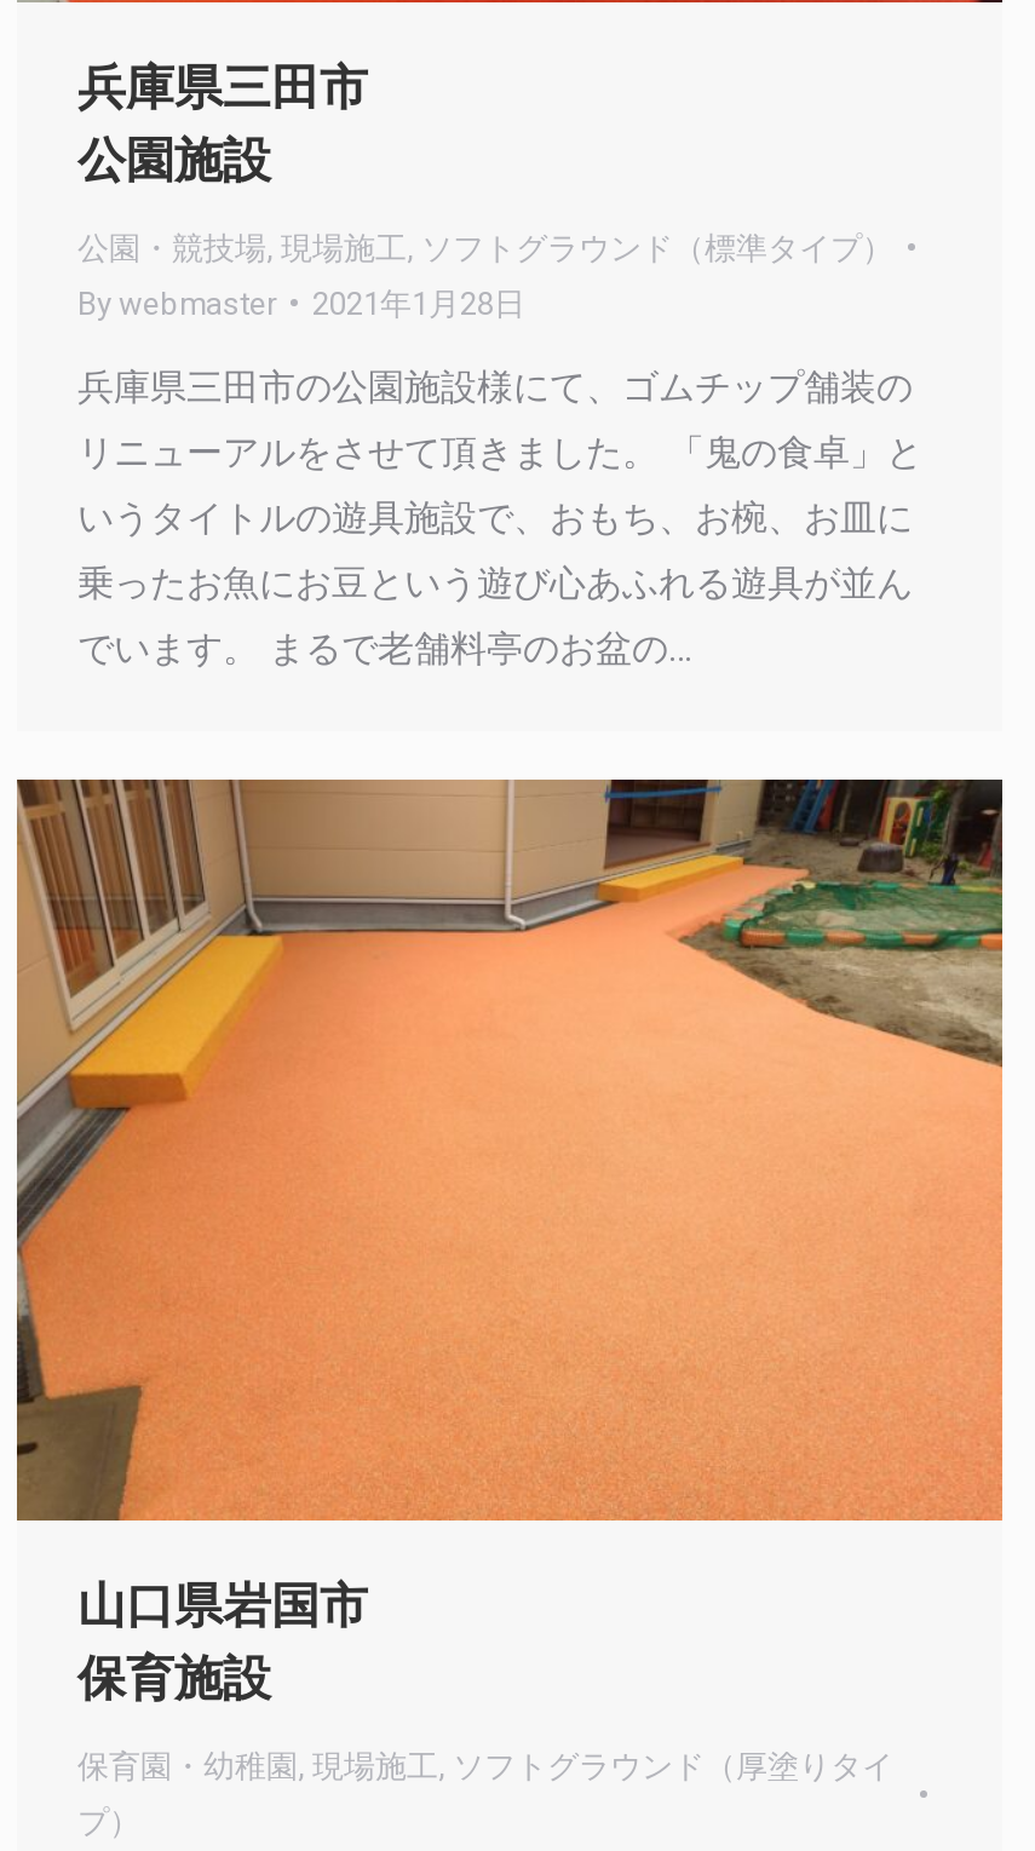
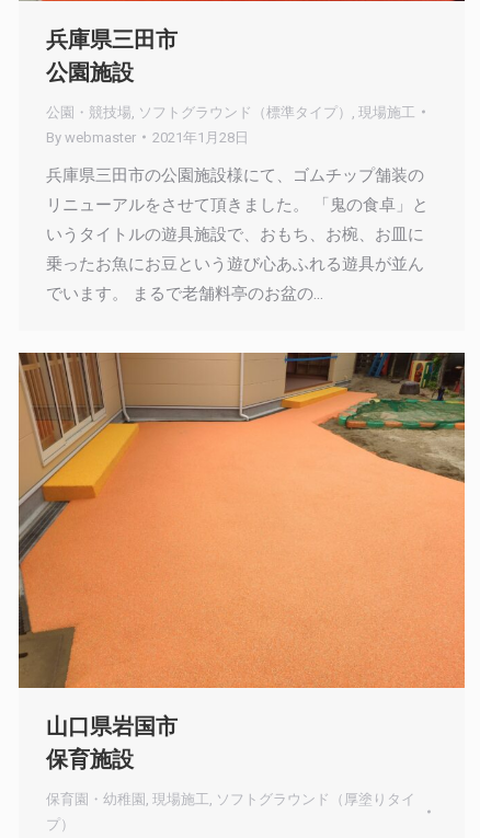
- 公園・競技場,現場施工,ソフトグラウンド（標準タイプ）
+ 公園・競技場,ソフトグラウンド（標準タイプ）,現場施工
